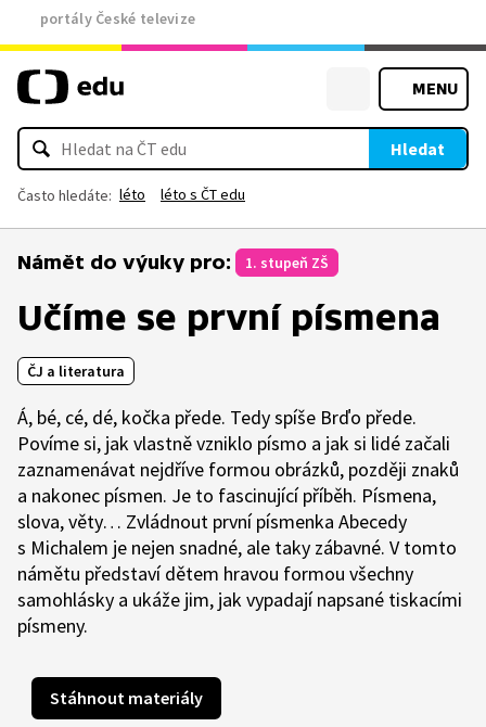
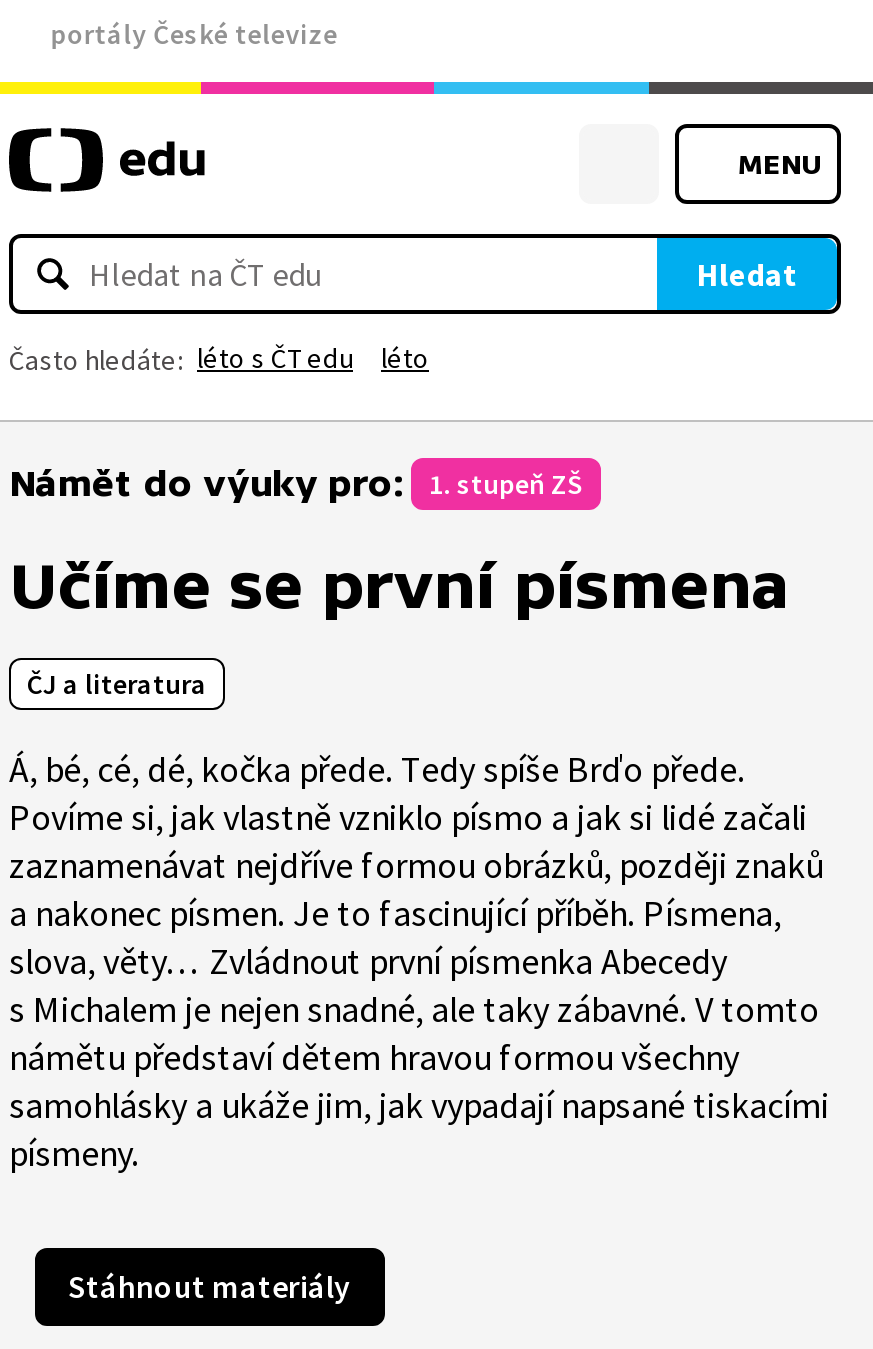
- Často hledáte: léto
- léto s ČT edu
+ Často hledáte: léto s ČT edu
+ léto
